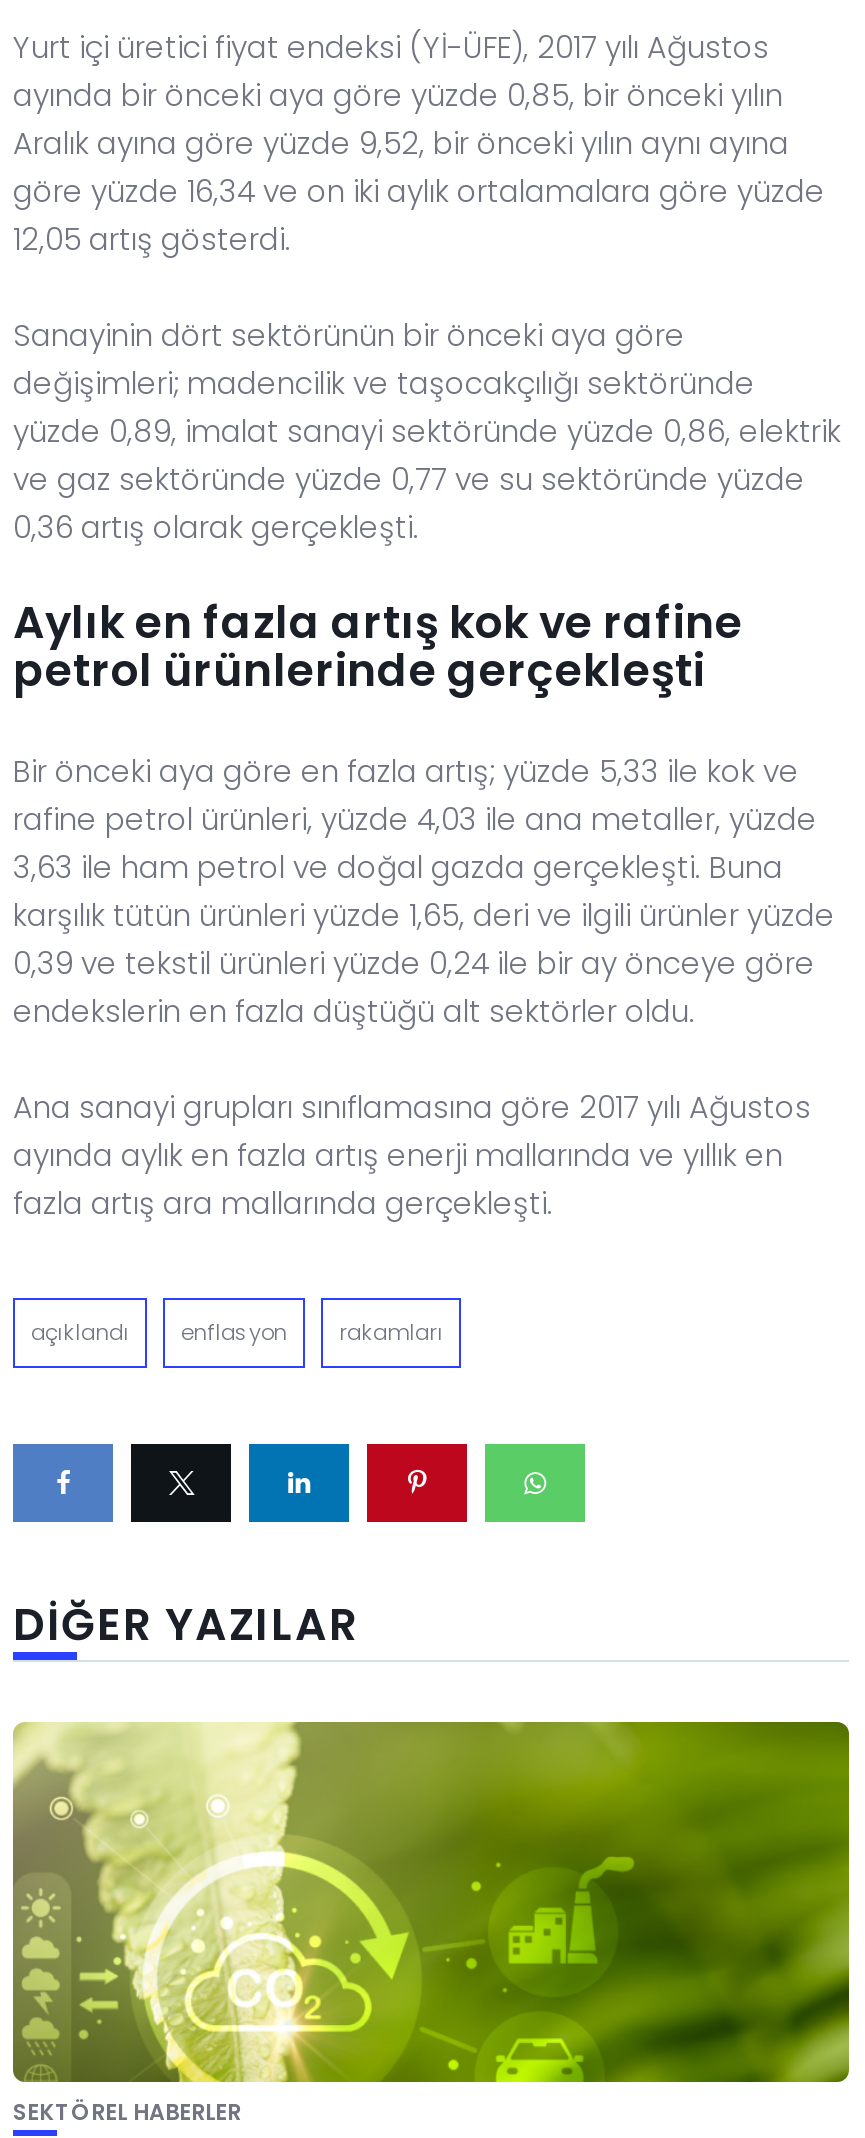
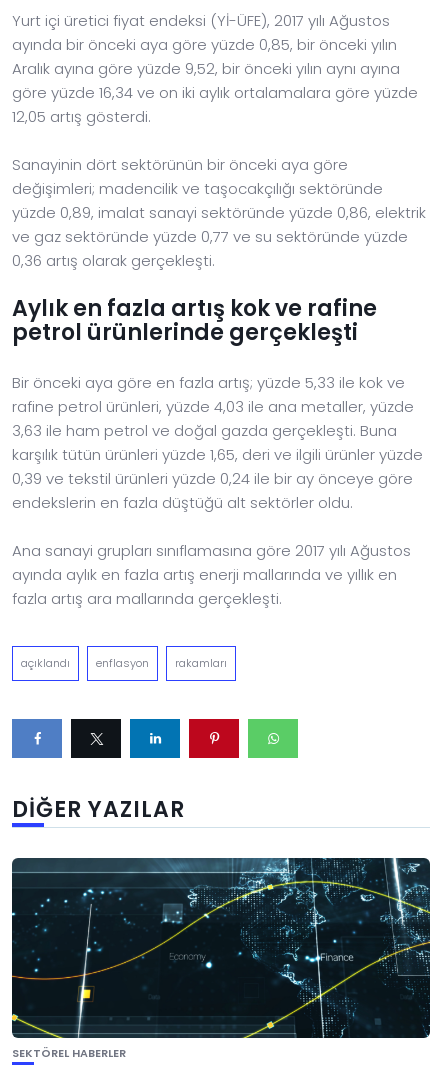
- [image]
+ [image]
